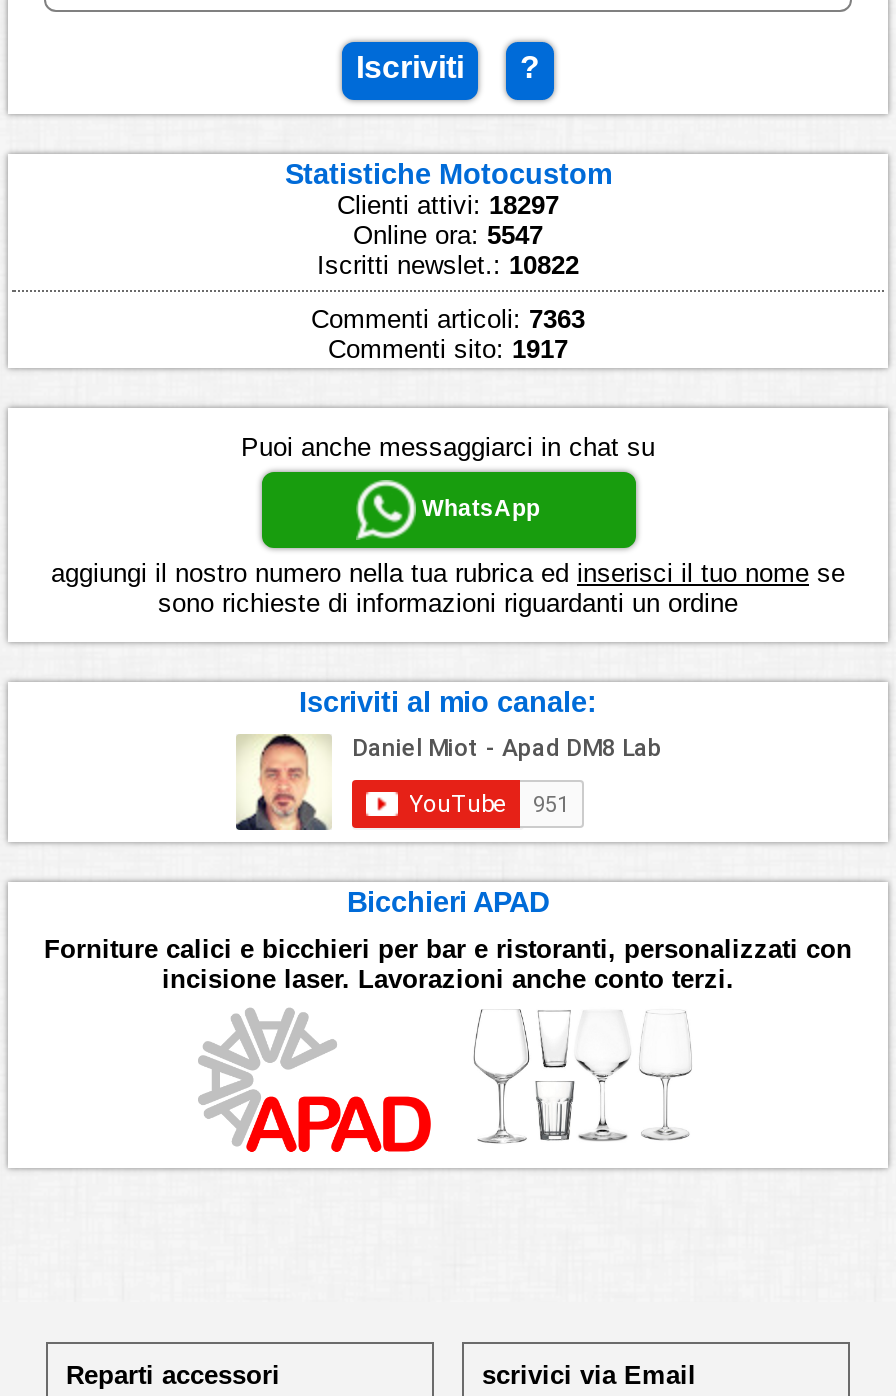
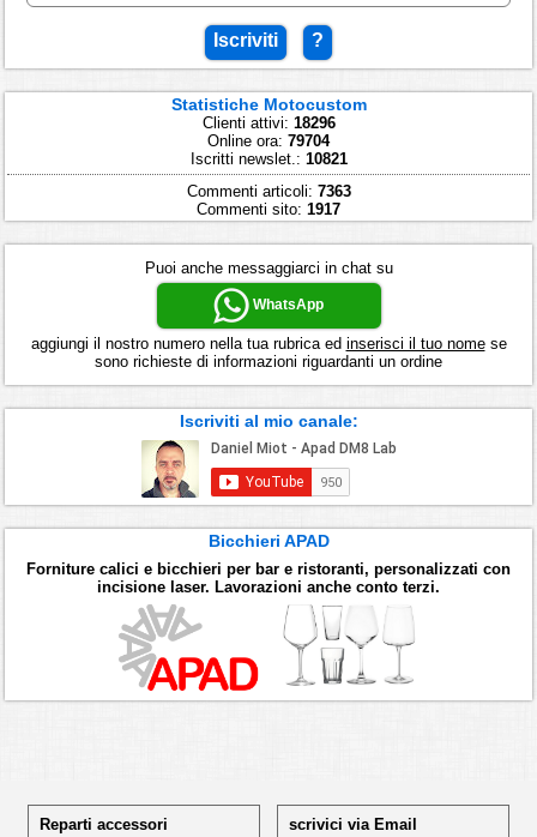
- Clienti attivi: 18297
+ Clienti attivi: 18296

- Online ora: 5547
+ Online ora: 79704

- Iscritti newslet.: 10822
+ Iscritti newslet.: 10821
